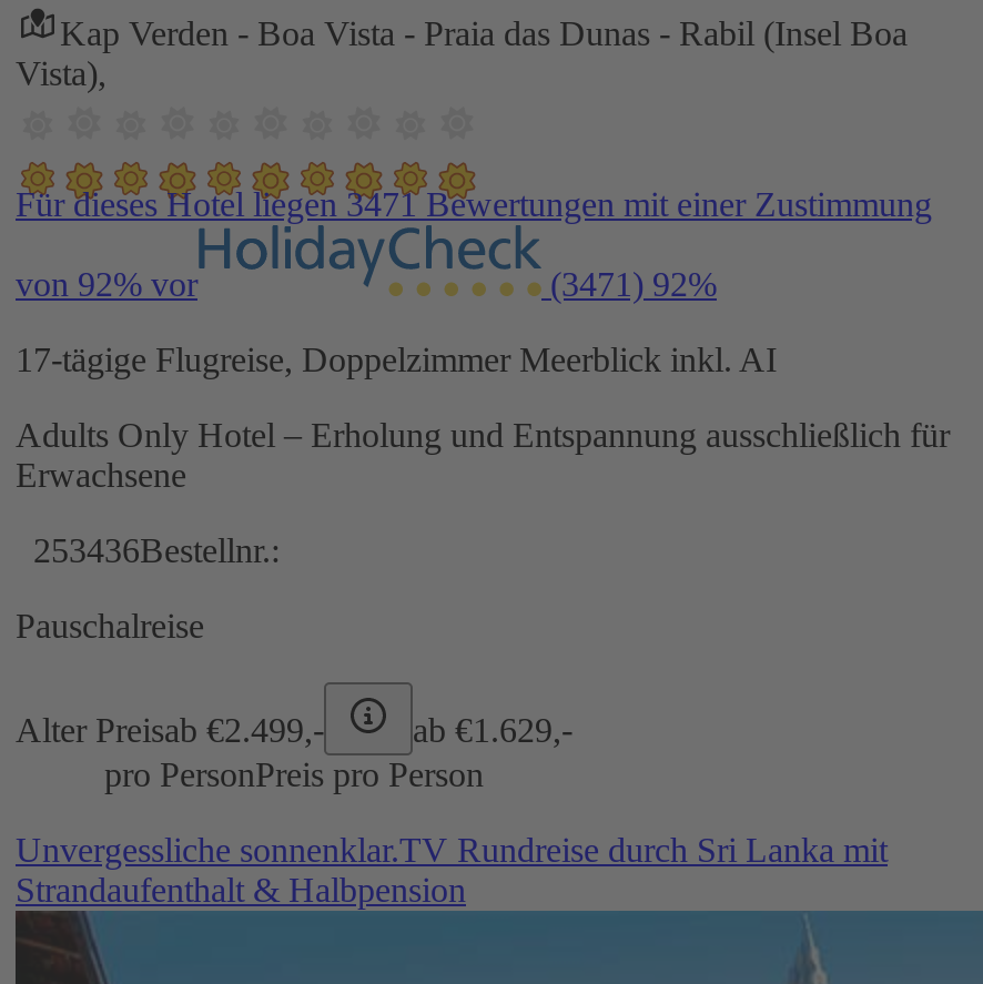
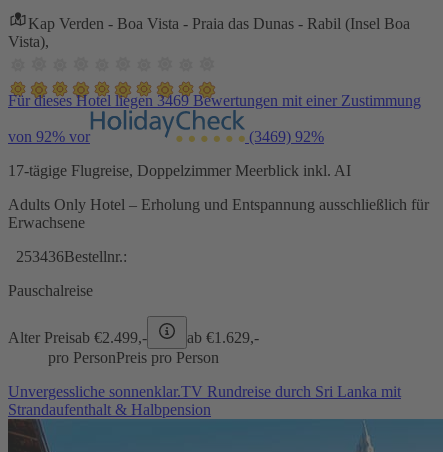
- Für dieses Hotel liegen 3471 Bewertungen mit einer Zustimmung
+ Für dieses Hotel liegen 3469 Bewertungen mit einer Zustimmung

- (3471) 92%
+ (3469) 92%
